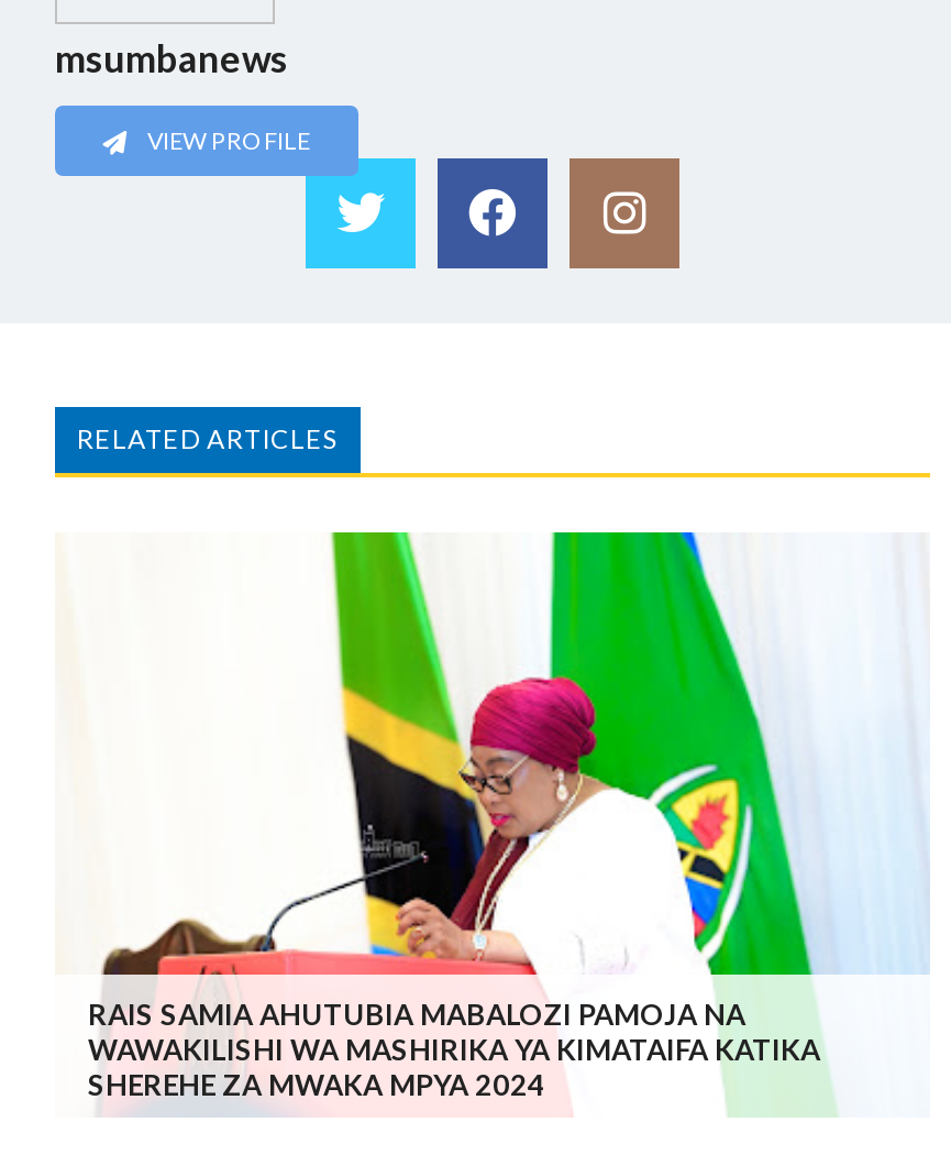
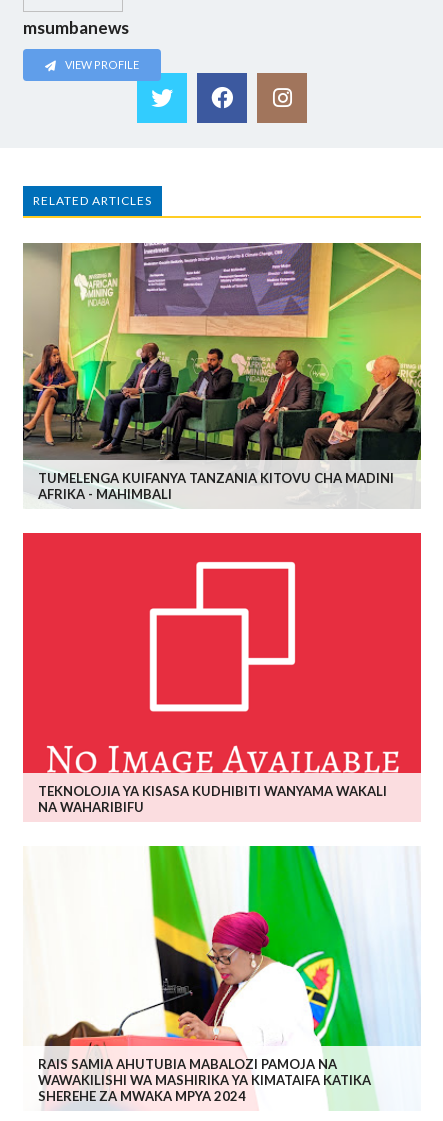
+ [image]
+ TUMELENGA KUIFANYA TANZANIA KITOVU CHA MADINI
+ AFRIKA - MAHIMBALI

+ [image]
+ TEKNOLOJIA YA KISASA KUDHIBITI WANYAMA WAKALI
+ NA WAHARIBIFU
